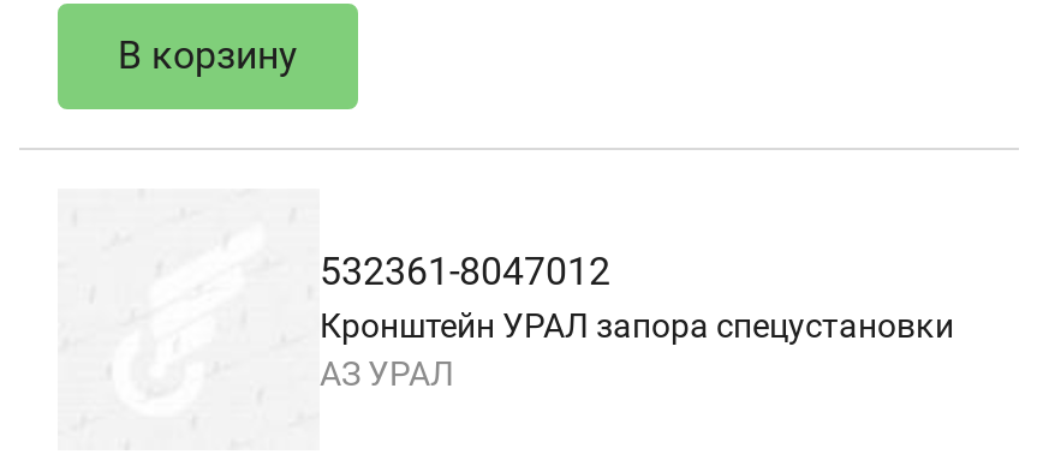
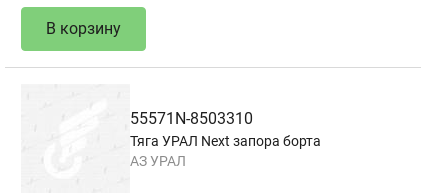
- 532361-8047012
- Кронштейн УРАЛ запора спецустановки
+ 55571N-8503310
+ Тяга УРАЛ Next запора борта
